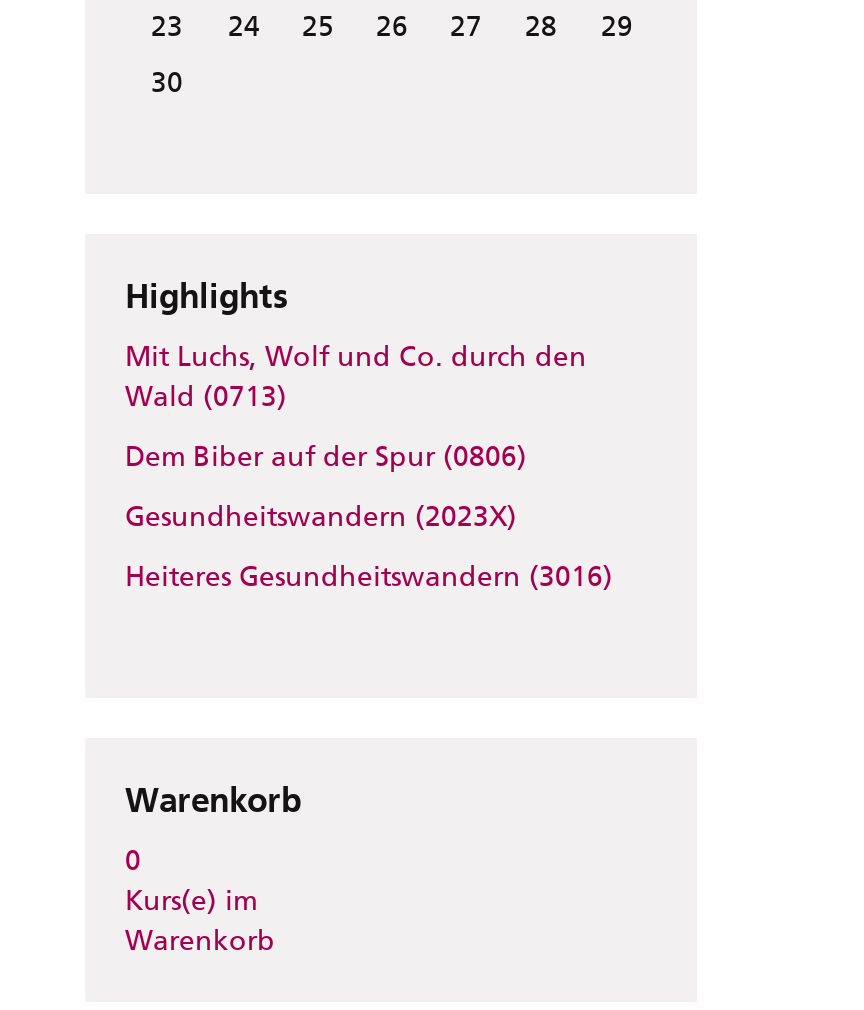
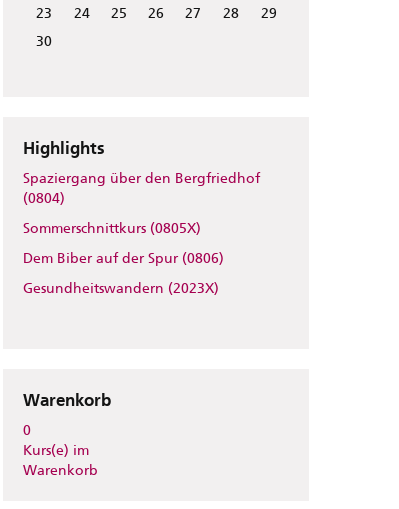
- Mit Luchs, Wolf und Co. durch den
- Wald (0713)
+ Spaziergang über den Bergfriedhof
+ (0804)
+ Sommerschnittkurs (0805X)

moved down: Dem Biber auf der Spur (0806) | Gesundheitswandern (2023X)

- Heiteres Gesundheitswandern (3016)
